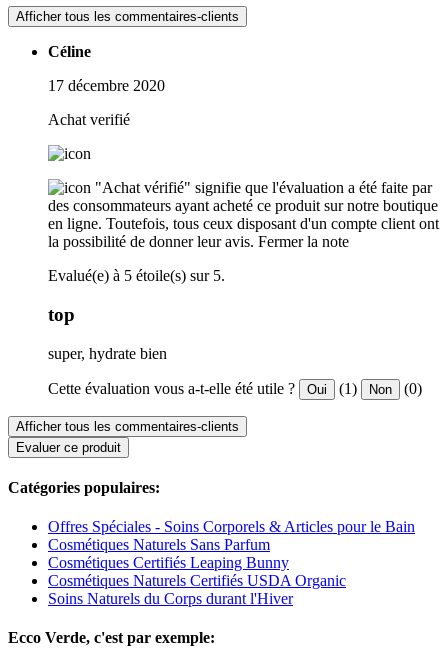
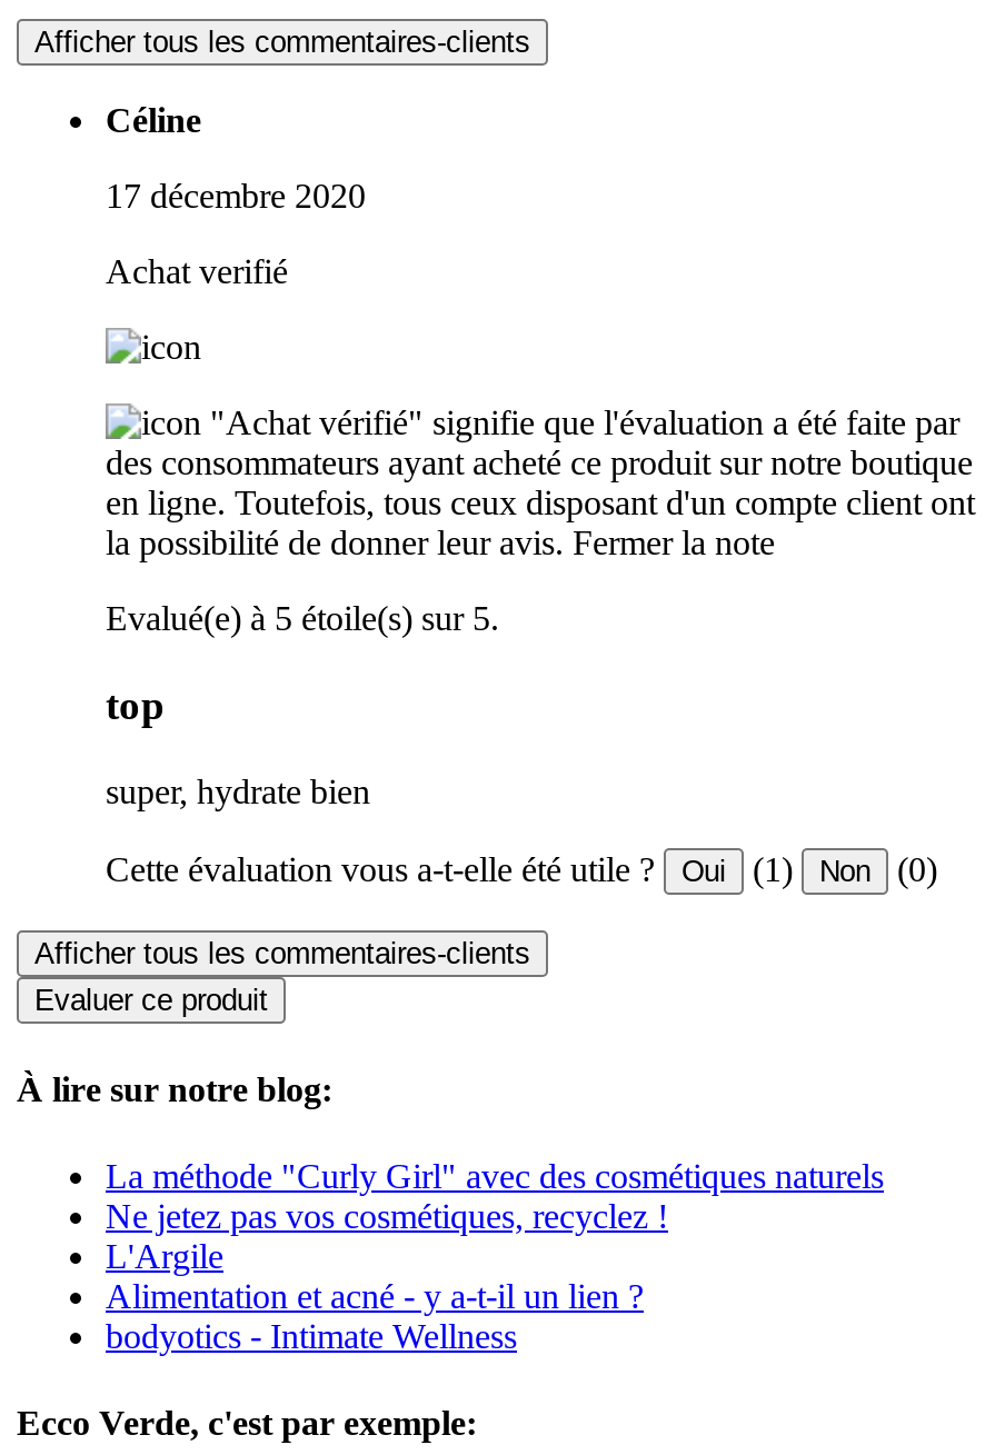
- Catégories populaires:
+ À lire sur notre blog:

- Offres Spéciales - Soins Corporels & Articles pour le Bain
- Cosmétiques Naturels Sans Parfum
- Cosmétiques Certifiés Leaping Bunny
- Cosmétiques Naturels Certifiés USDA Organic
- Soins Naturels du Corps durant l'Hiver
+ La méthode "Curly Girl" avec des cosmétiques naturels
+ Ne jetez pas vos cosmétiques, recyclez !
+ L'Argile
+ Alimentation et acné - y a-t-il un lien ?
+ bodyotics - Intimate Wellness
